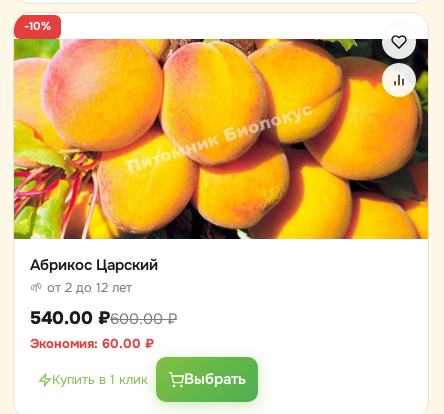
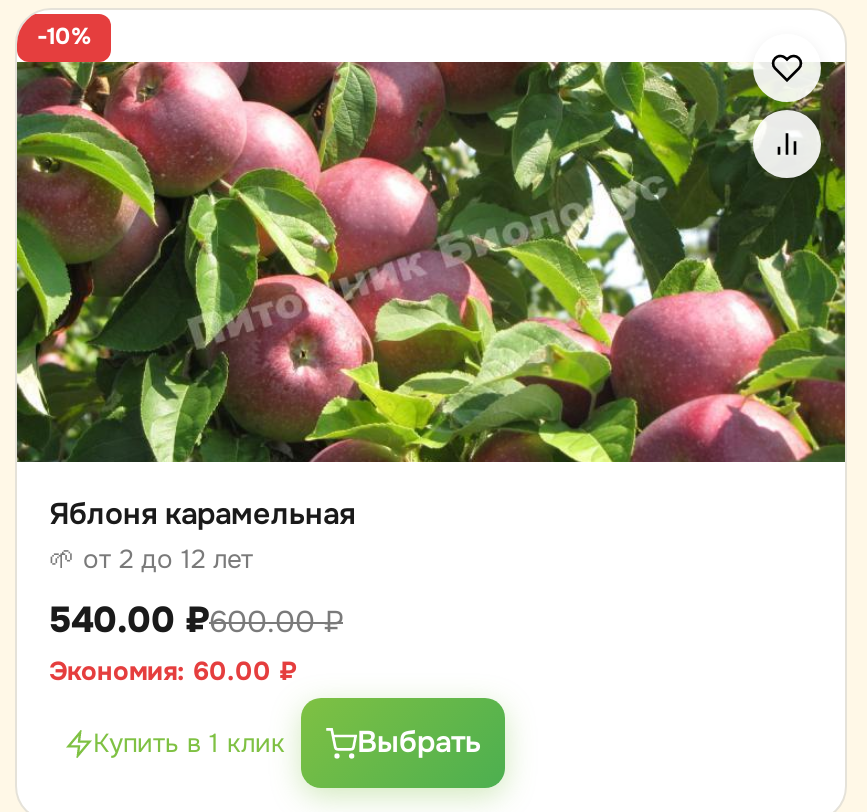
- [image]
- Абрикос Царский
+ [image]
+ Яблоня карамельная
